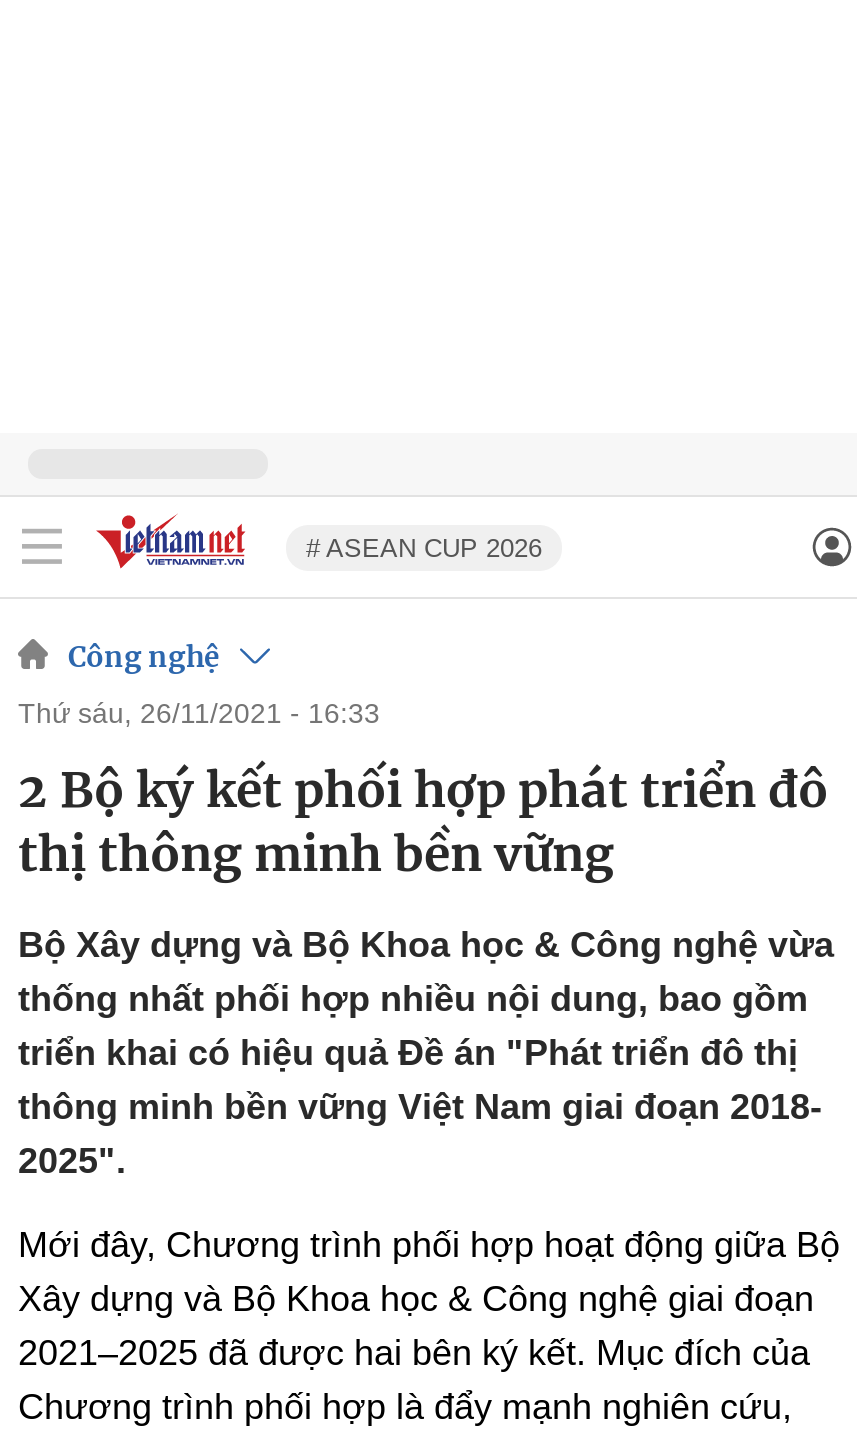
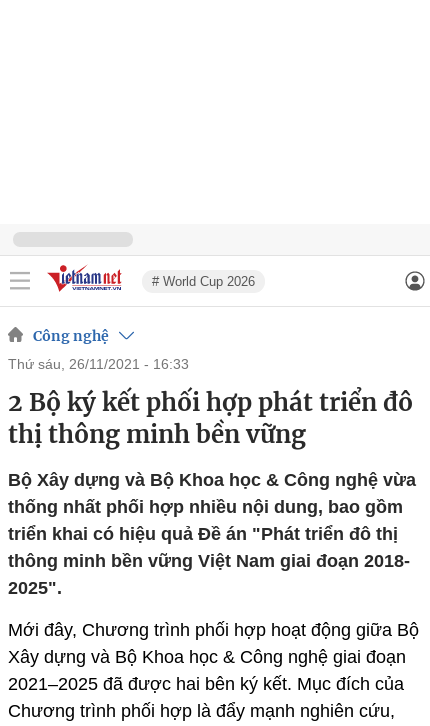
- # ASEAN CUP 2026
+ # World Cup 2026
